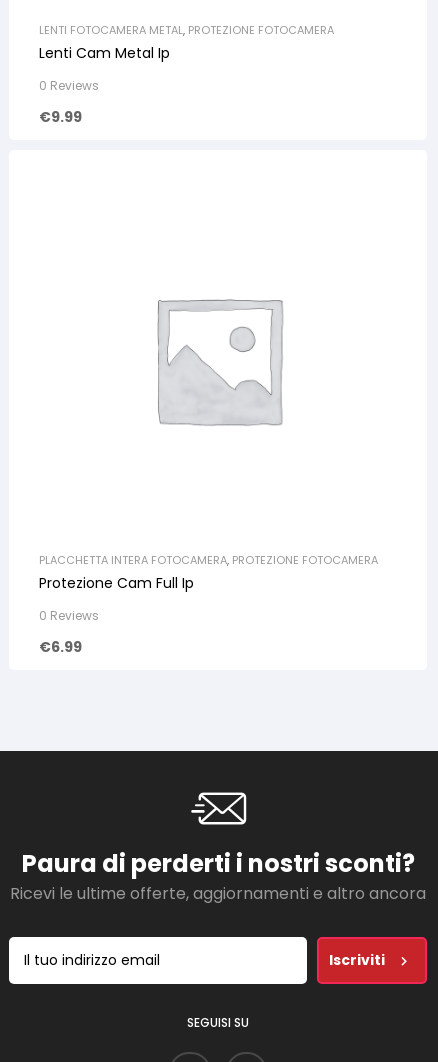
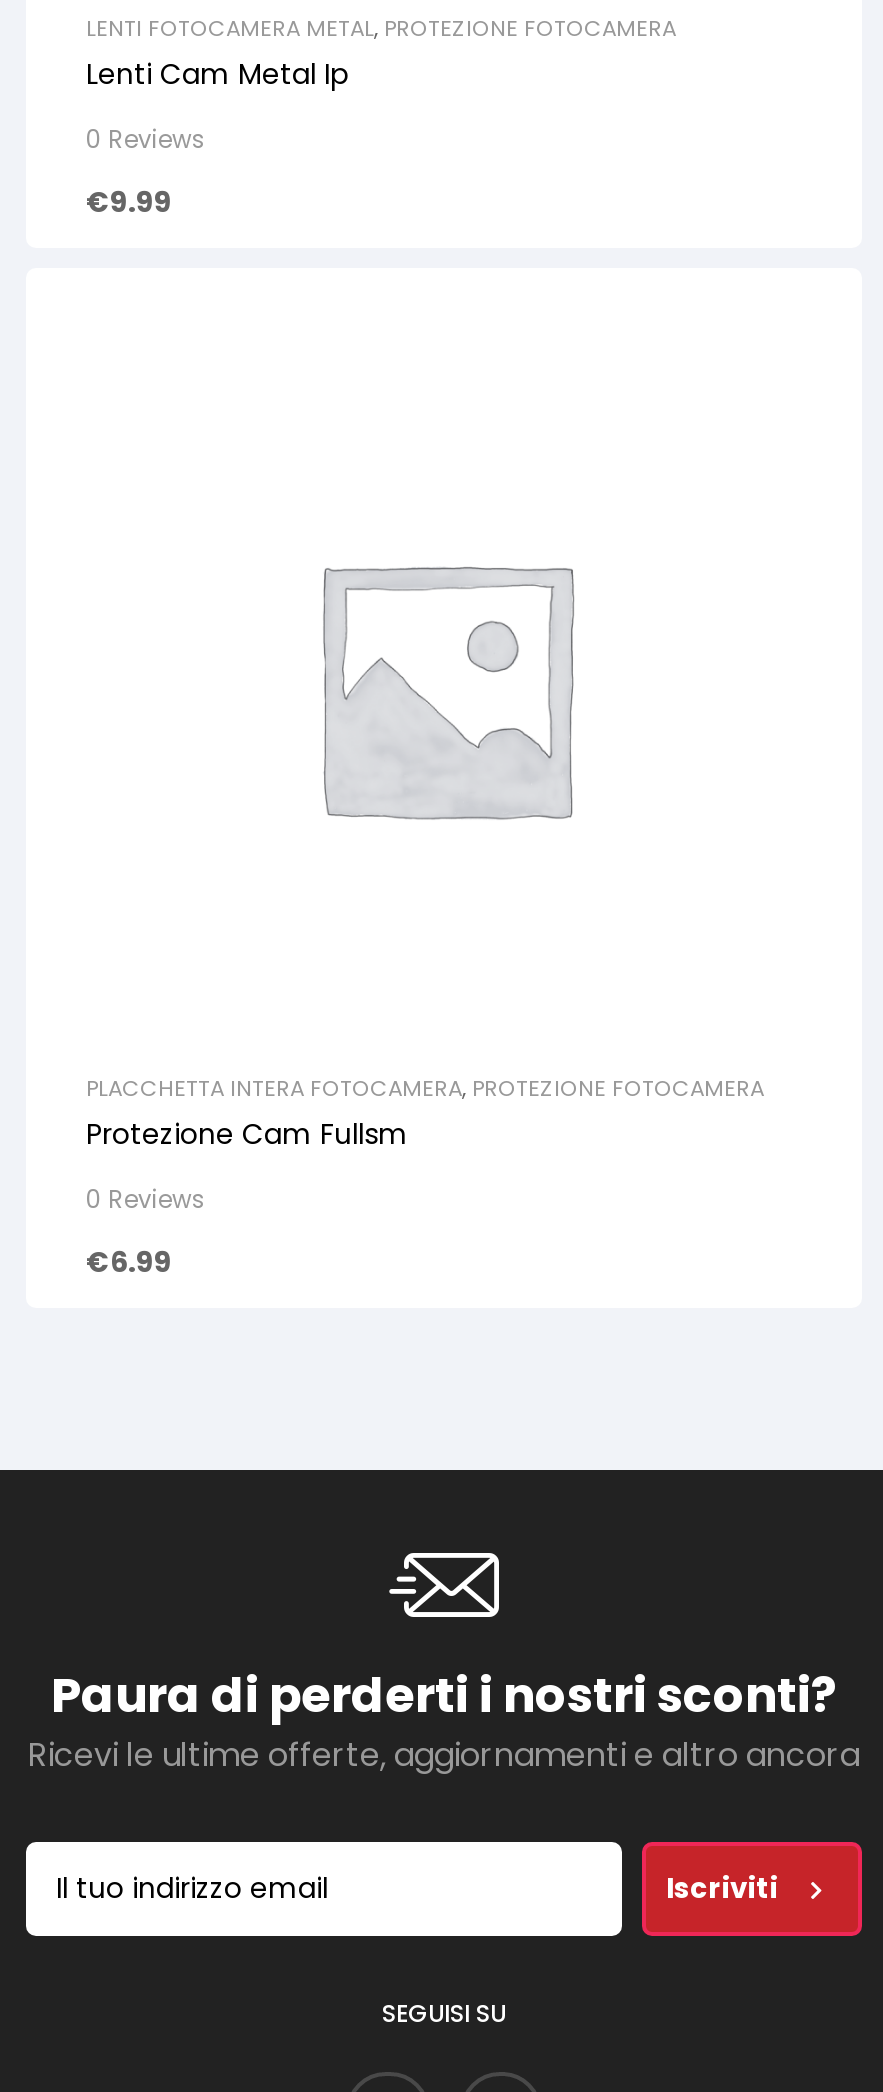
- Protezione Cam Full Ip
+ Protezione Cam Fullsm
